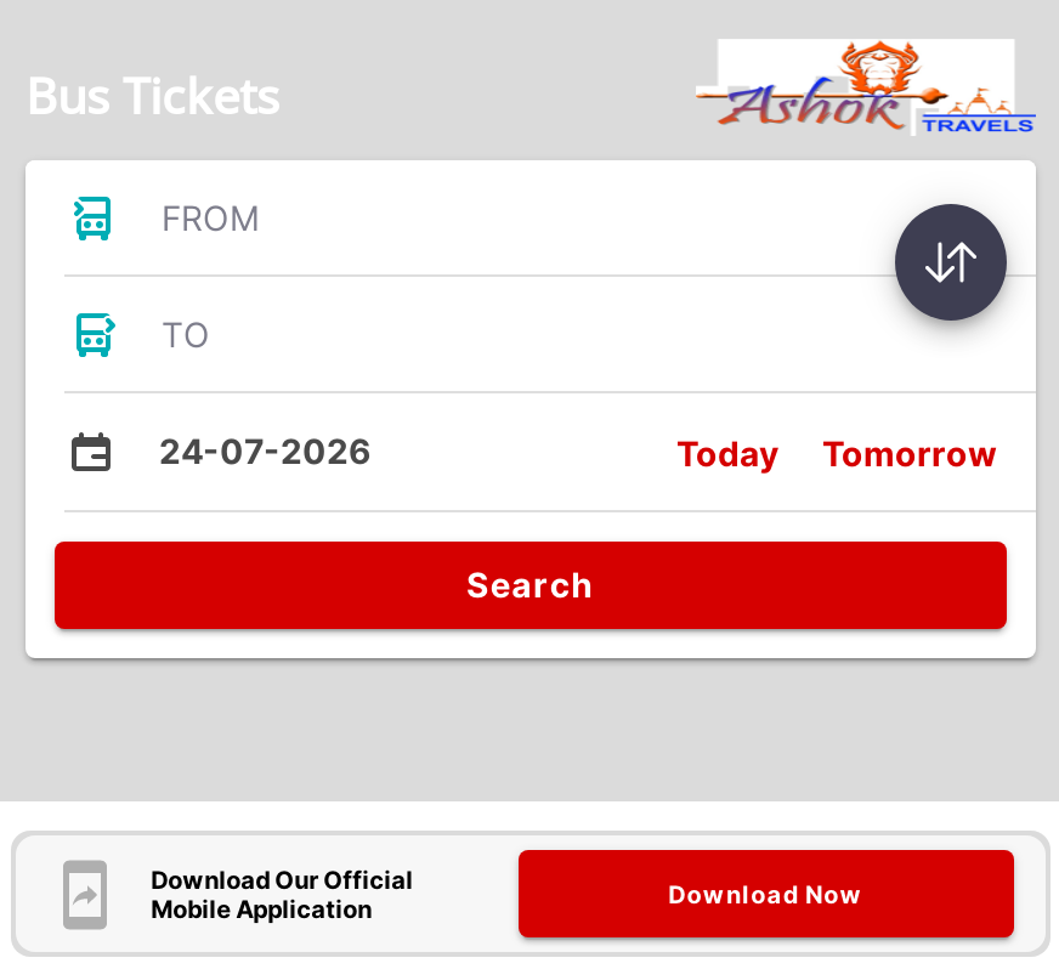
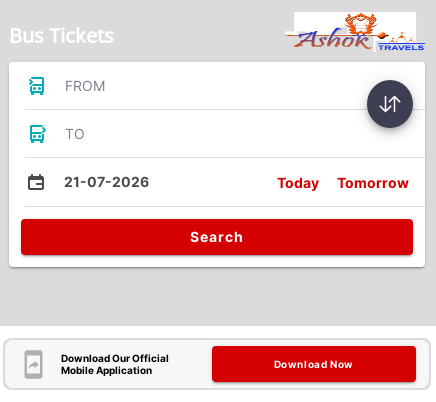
- 24-07-2026
+ 21-07-2026
